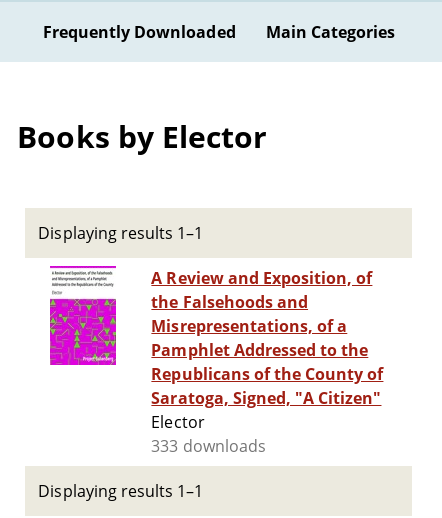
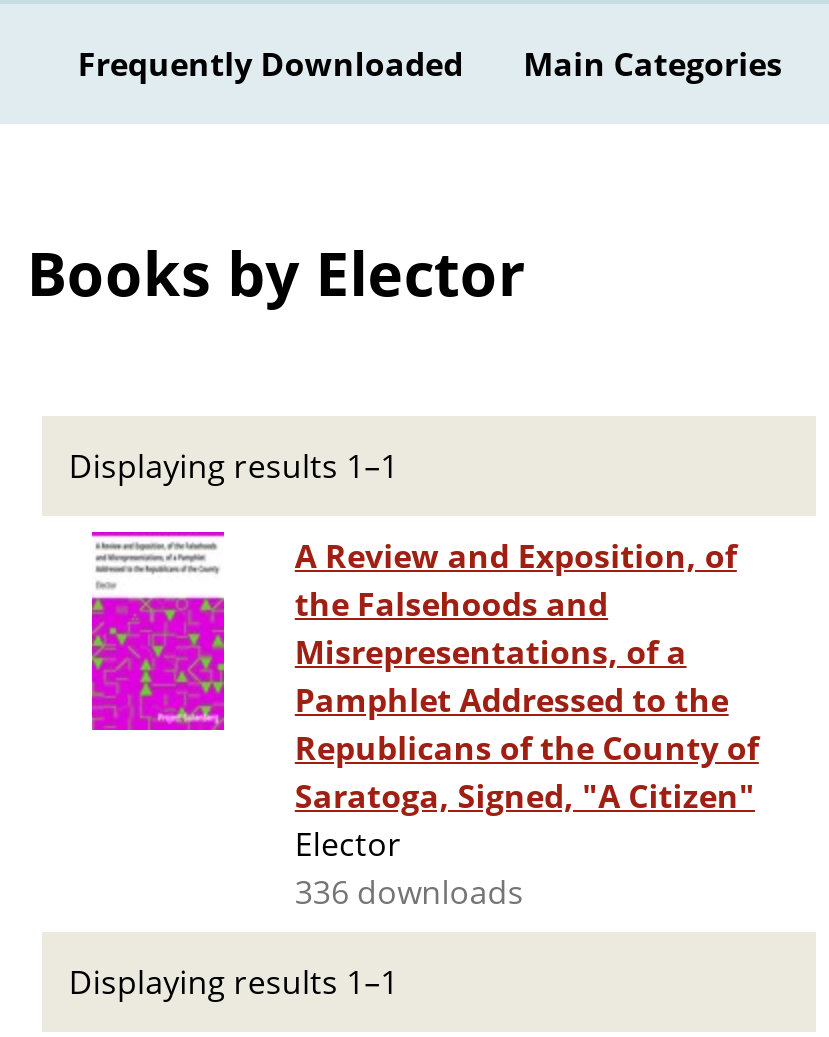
- 333 downloads
+ 336 downloads
